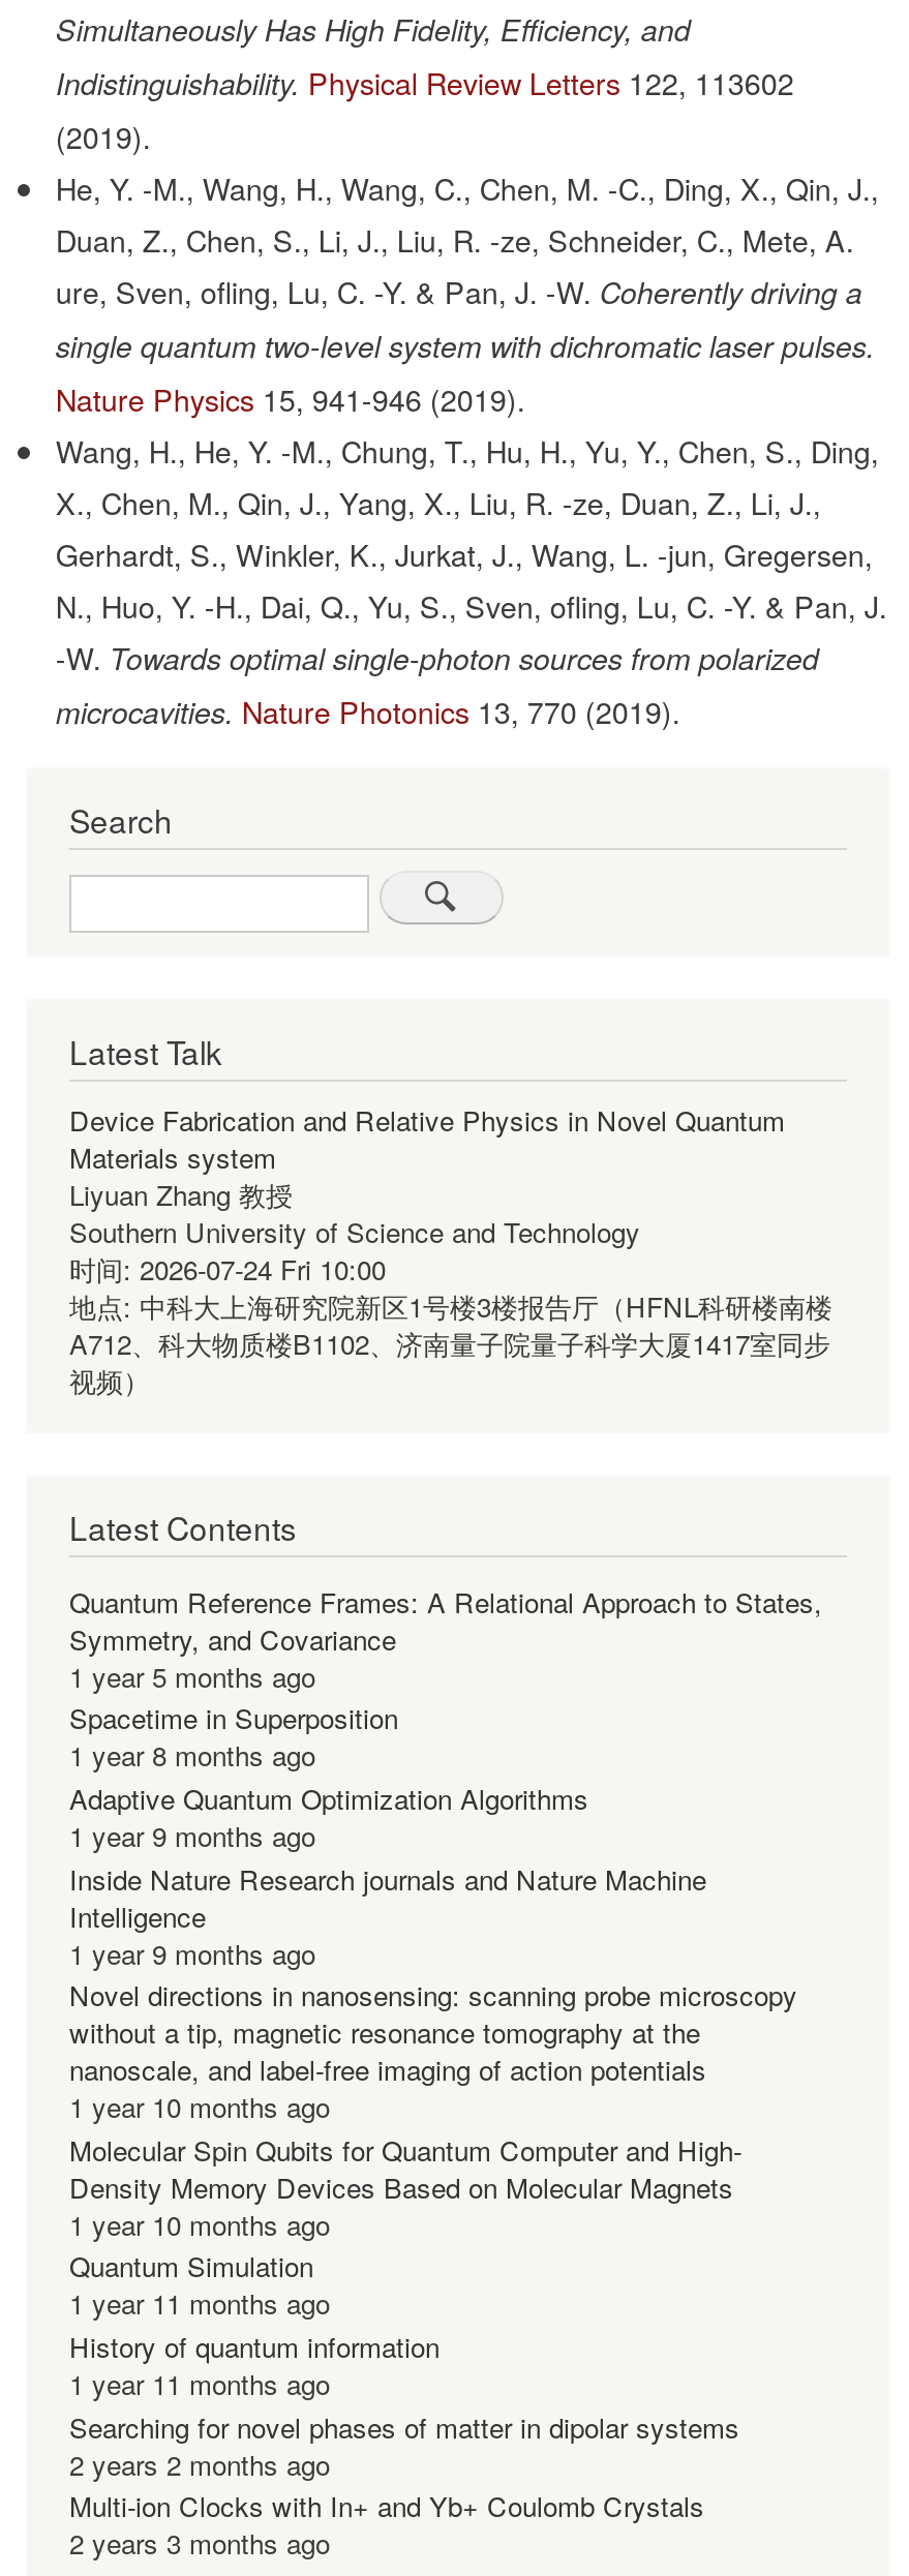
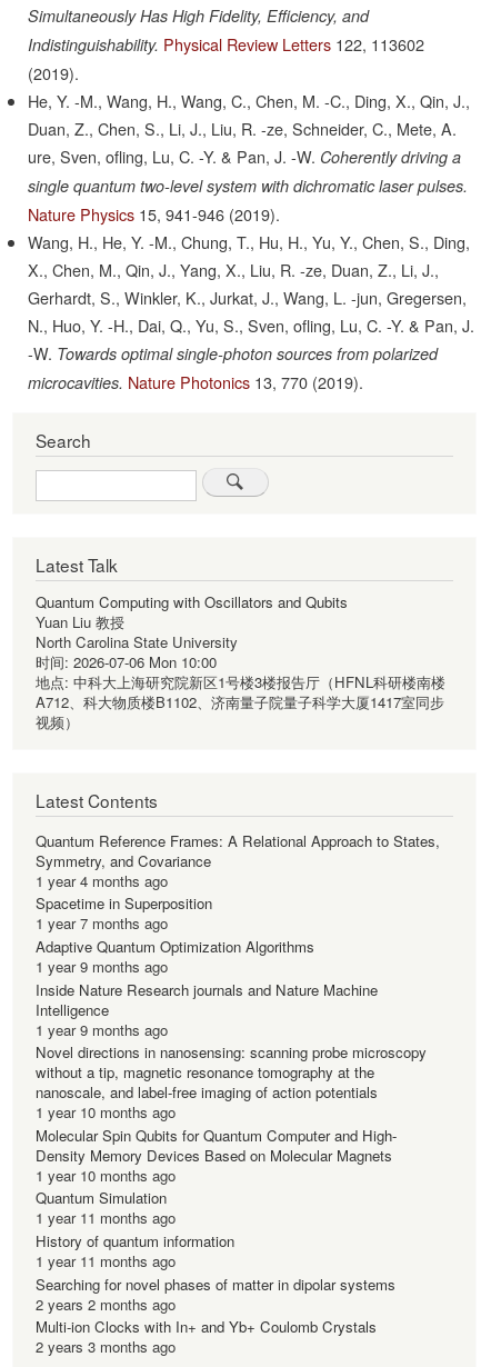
- Device Fabrication and Relative Physics in Novel Quantum
- Materials system
- Liyuan Zhang 教授
- Southern University of Science and Technology
- 时间: 2026-07-24 Fri 10:00
+ Quantum Computing with Oscillators and Qubits
+ Yuan Liu 教授
+ North Carolina State University
+ 时间: 2026-07-06 Mon 10:00

- 1 year 5 months ago
+ 1 year 4 months ago

- 1 year 8 months ago
+ 1 year 7 months ago
